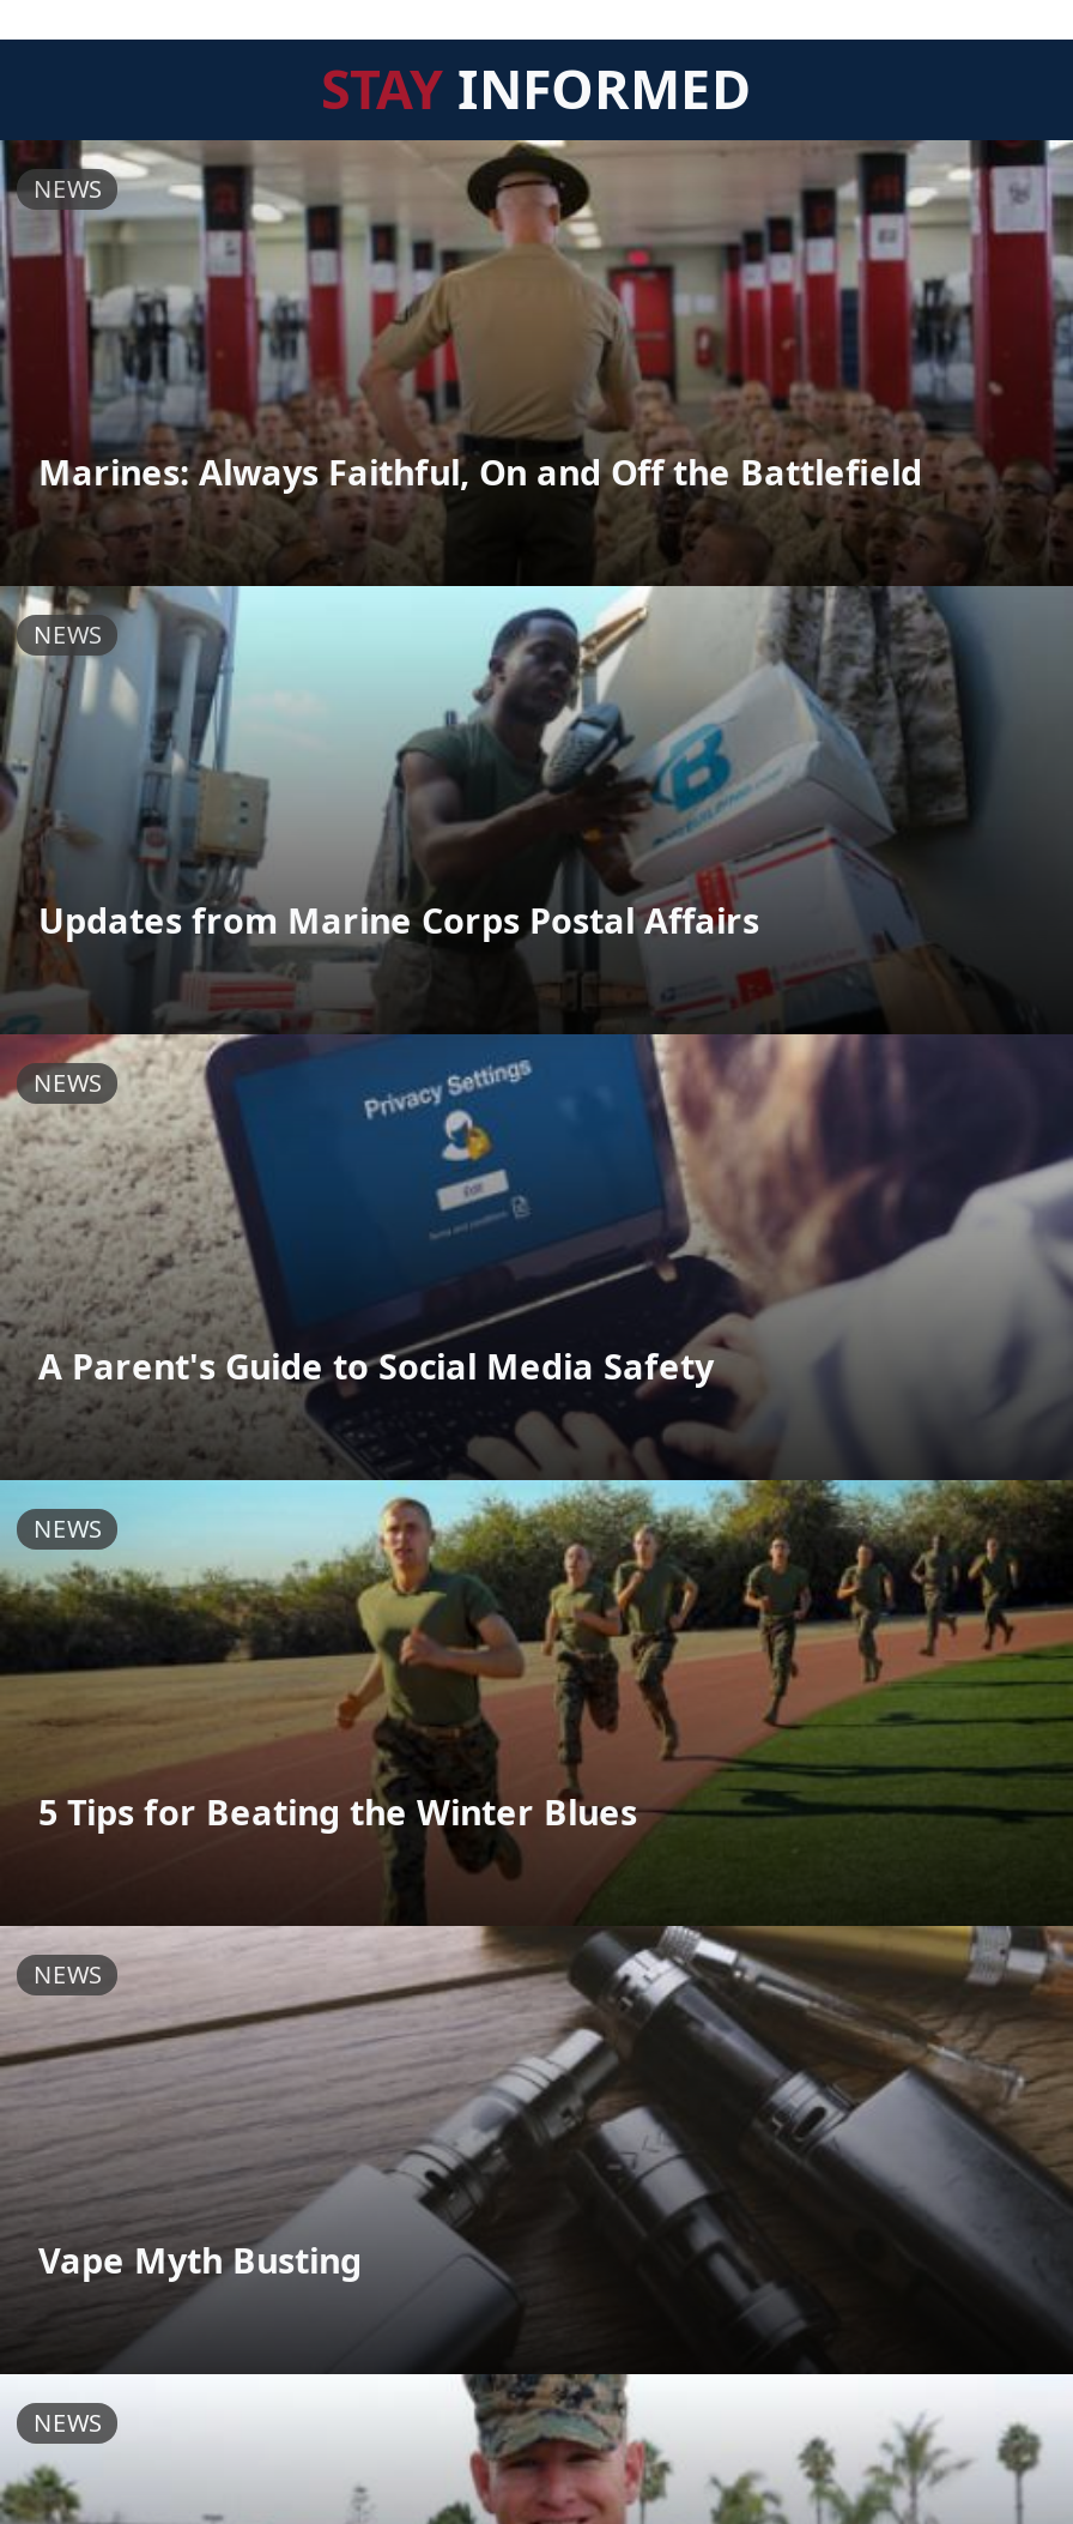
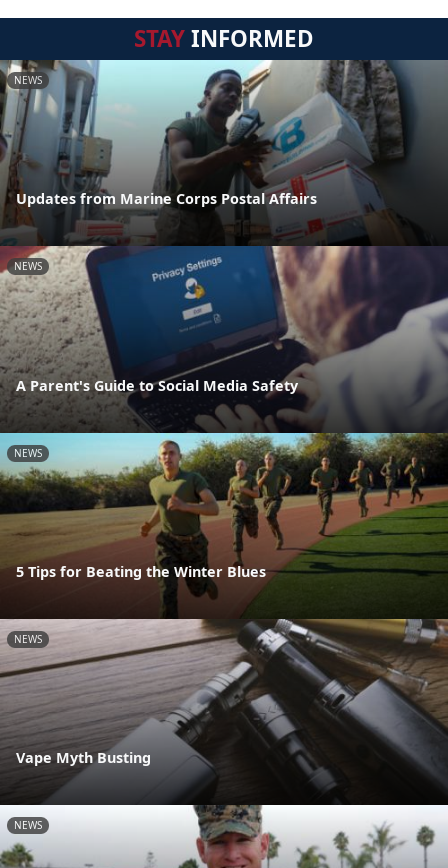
- [image]
- NEWS

- Marines: Always Faithful, On and Off the Battlefield
